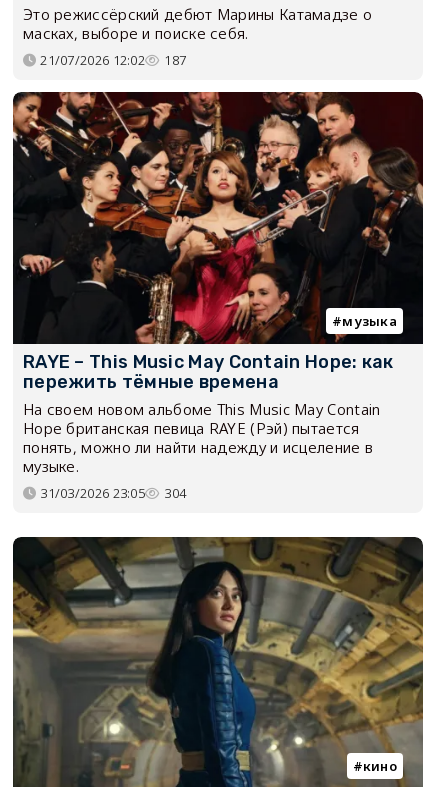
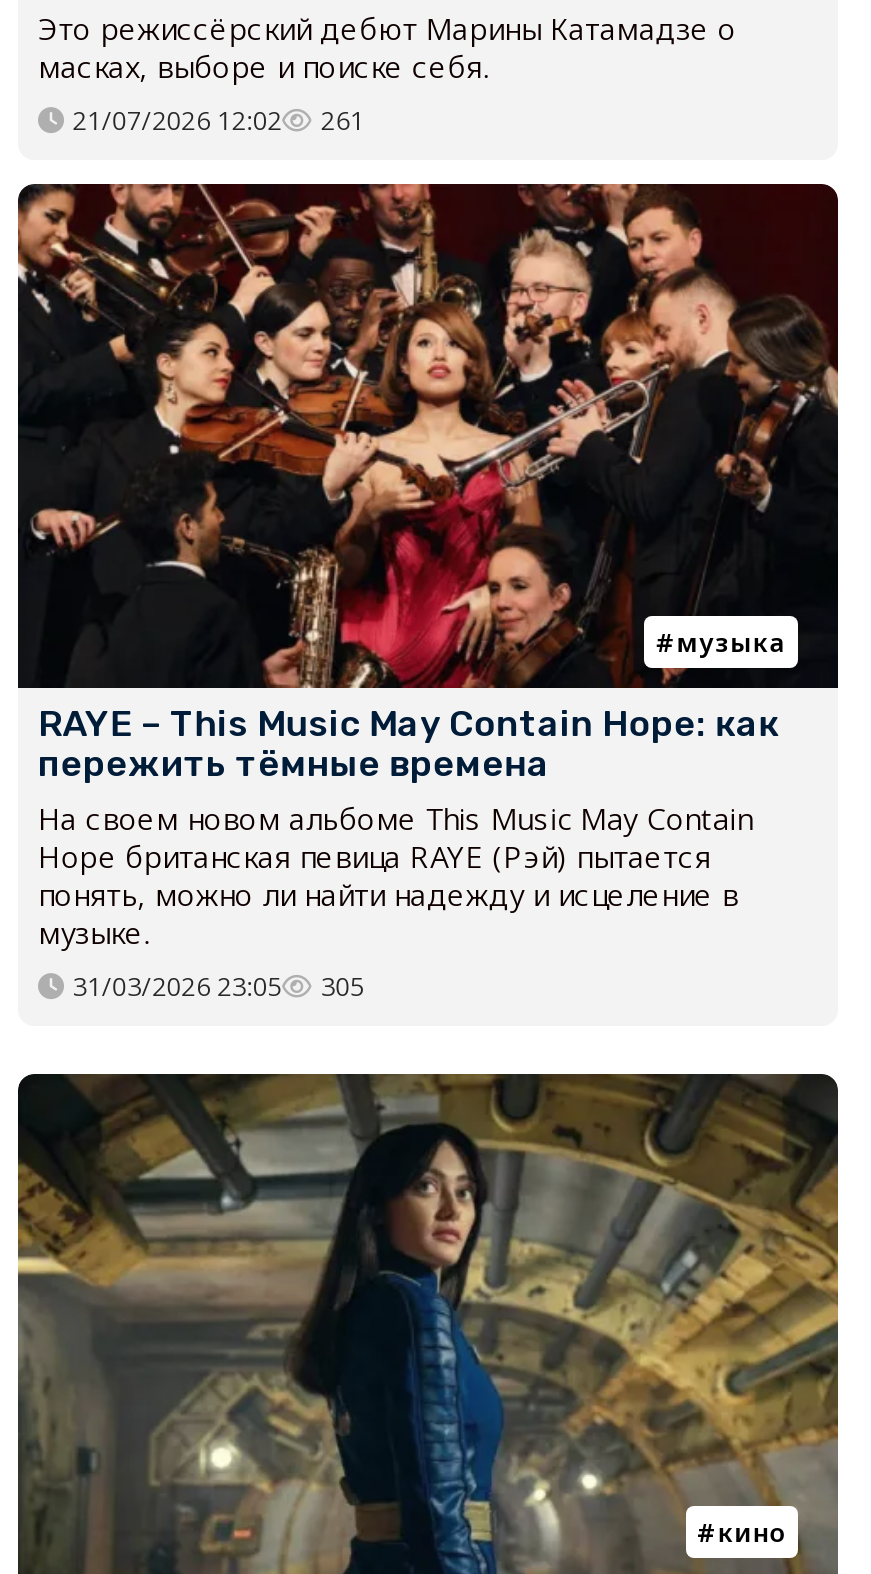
- 21/07/2026 12:02 187
+ 21/07/2026 12:02 261

- 31/03/2026 23:05 304
+ 31/03/2026 23:05 305
